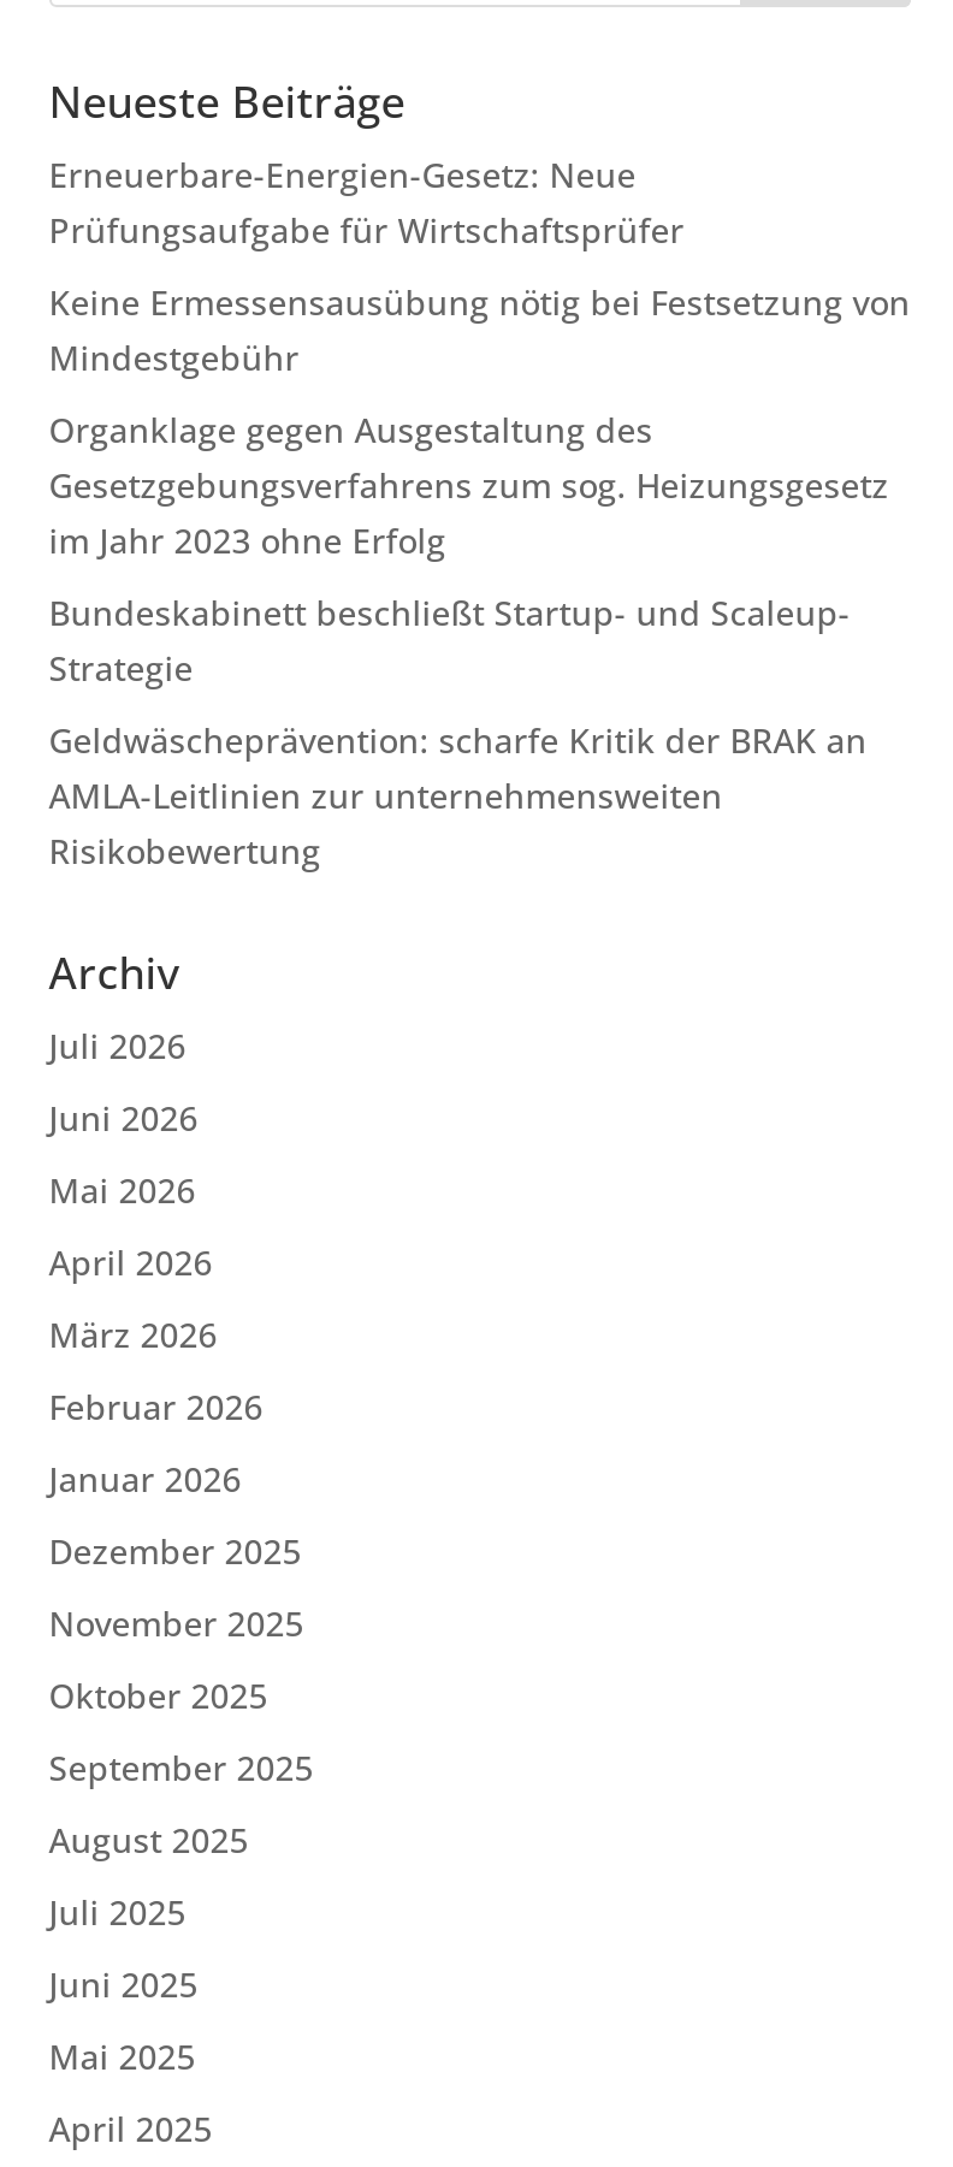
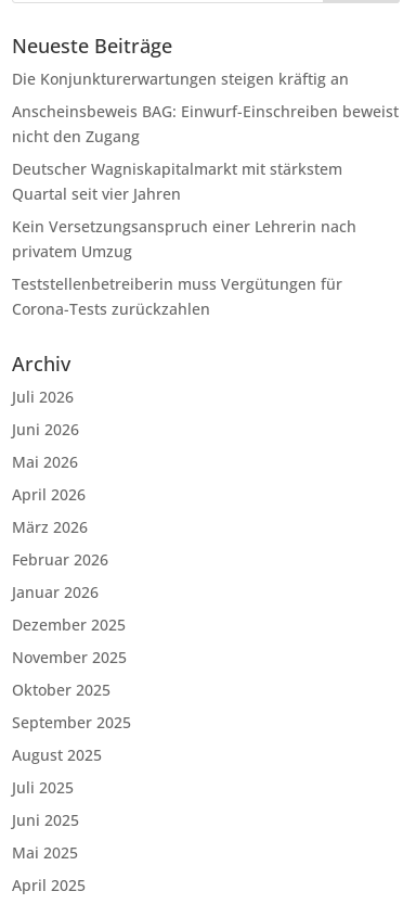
- Erneuerbare-Energien-Gesetz: Neue
- Prüfungsaufgabe für Wirtschaftsprüfer
+ Die Konjunkturerwartungen steigen kräftig an

- Keine Ermessensausübung nötig bei Festsetzung von
- Mindestgebühr
+ Anscheinsbeweis BAG: Einwurf-Einschreiben beweist
+ nicht den Zugang

- Organklage gegen Ausgestaltung des
- Gesetzgebungsverfahrens zum sog. Heizungsgesetz
- im Jahr 2023 ohne Erfolg
+ Deutscher Wagniskapitalmarkt mit stärkstem
+ Quartal seit vier Jahren

- Bundeskabinett beschließt Startup- und Scaleup-
- Strategie
+ Kein Versetzungsanspruch einer Lehrerin nach
+ privatem Umzug

- Geldwäscheprävention: scharfe Kritik der BRAK an
- AMLA-Leitlinien zur unternehmensweiten
- Risikobewertung
+ Teststellenbetreiberin muss Vergütungen für
+ Corona-Tests zurückzahlen
